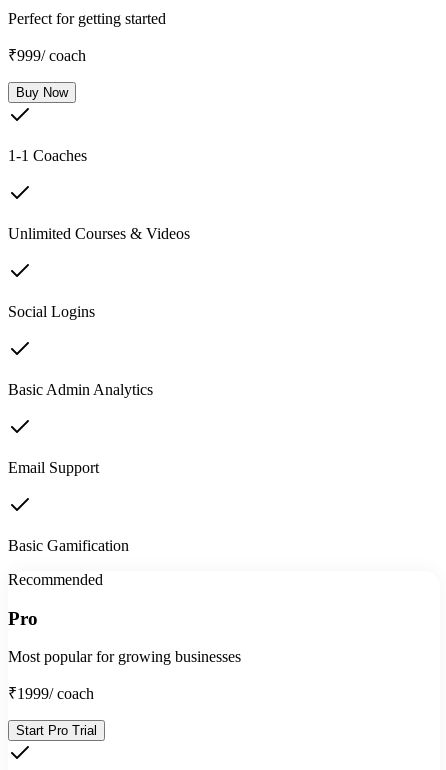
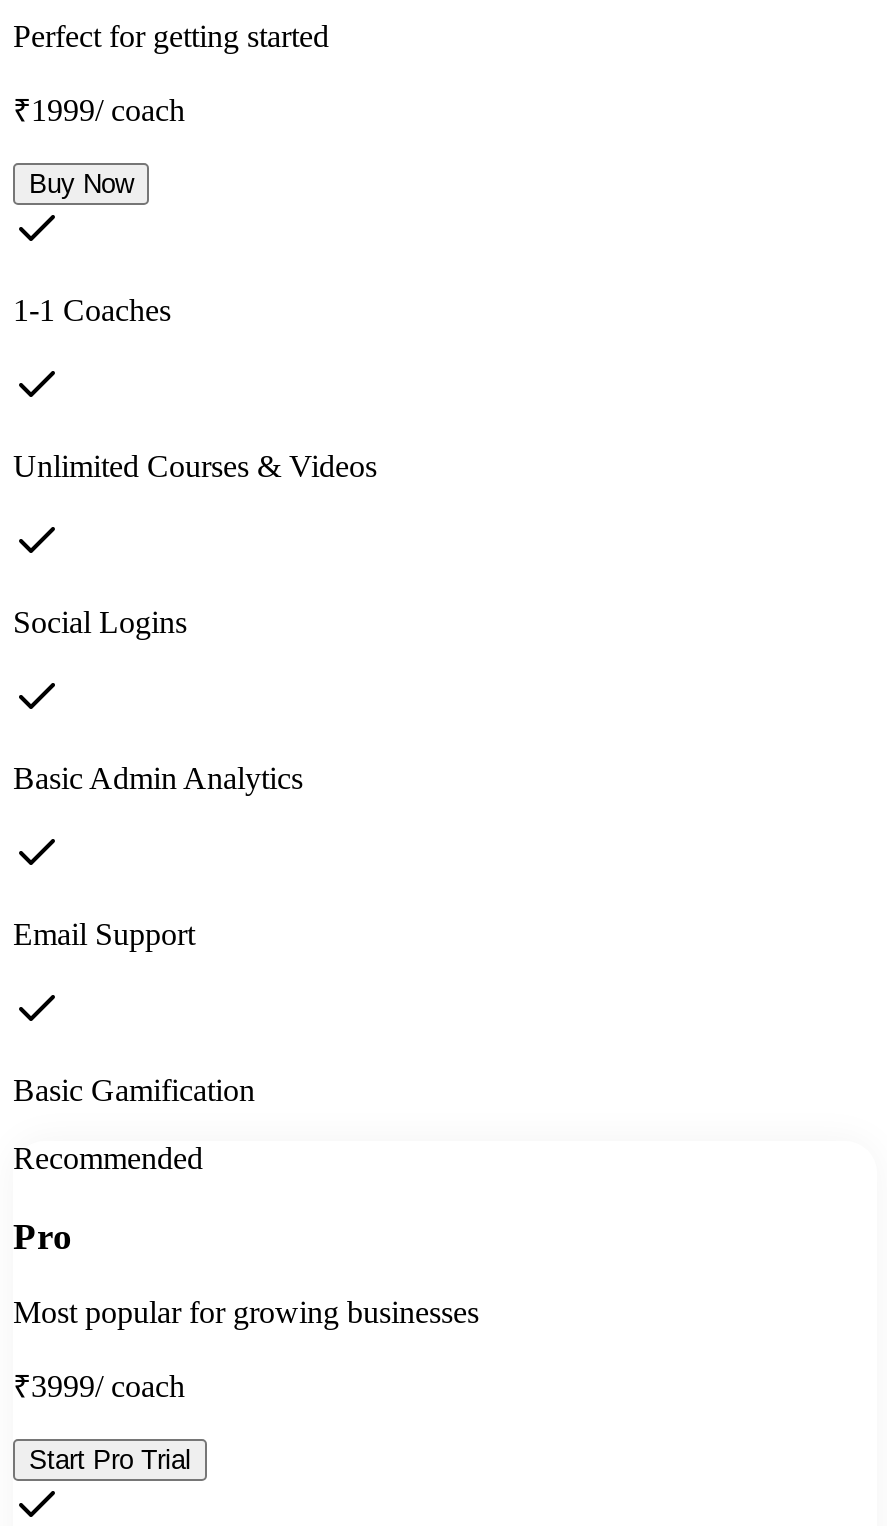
- ₹999/ coach
+ ₹1999/ coach

- ₹1999/ coach
+ ₹3999/ coach
